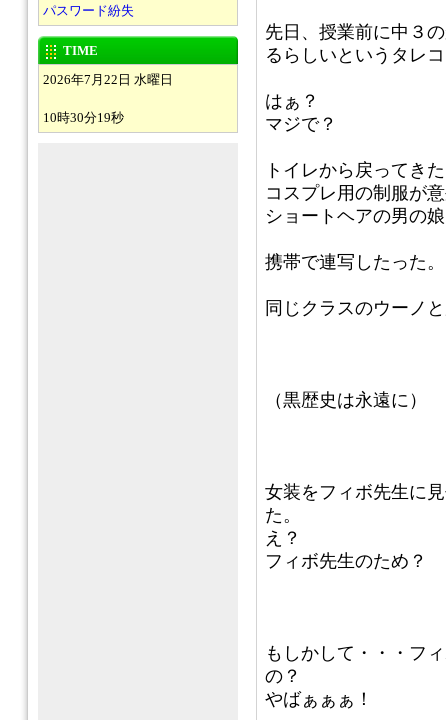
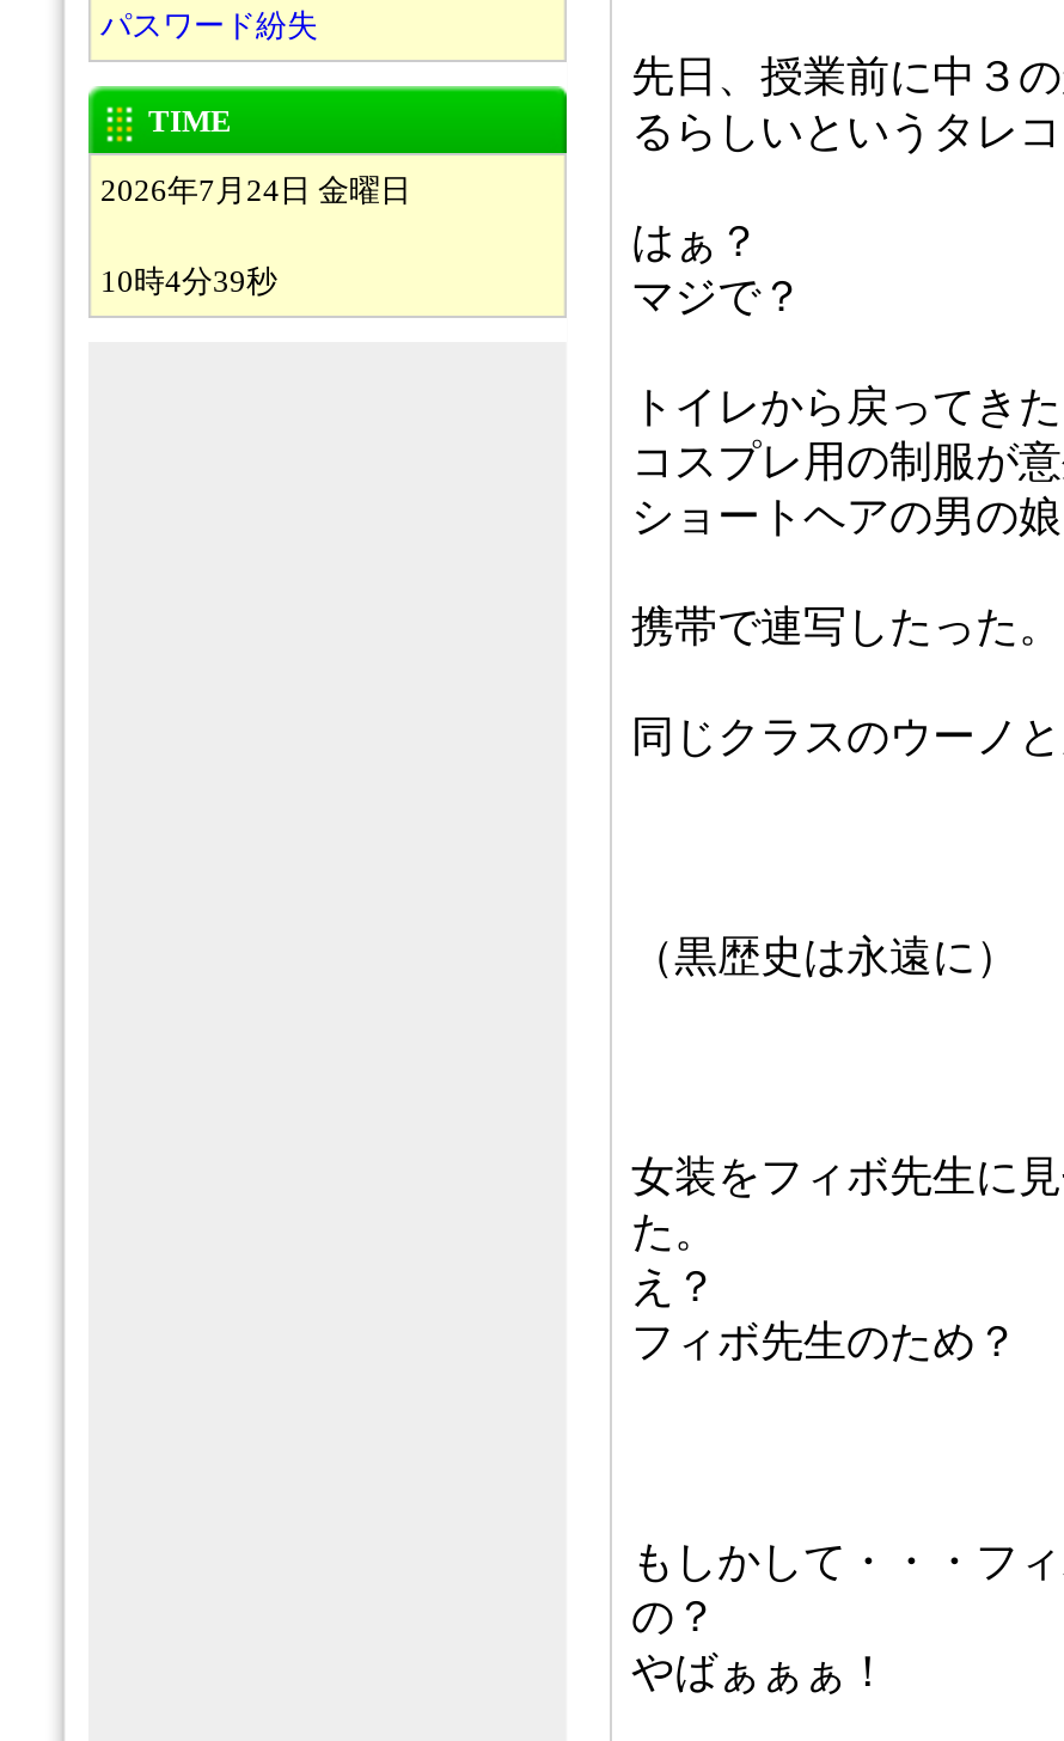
- 2026年7月22日 水曜日
+ 2026年7月24日 金曜日

- 10時30分19秒
+ 10時4分39秒
